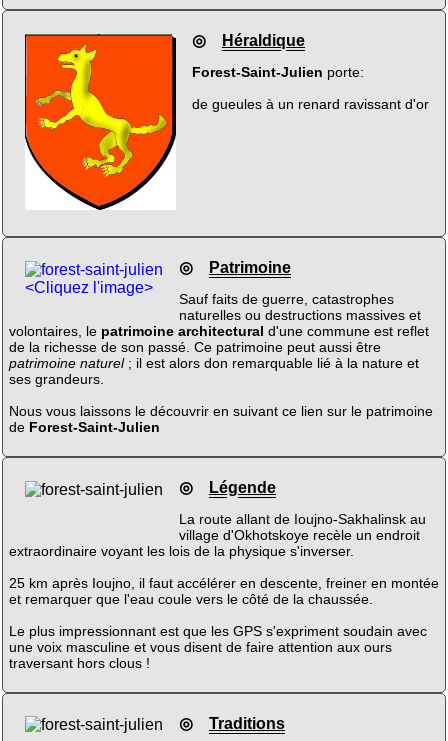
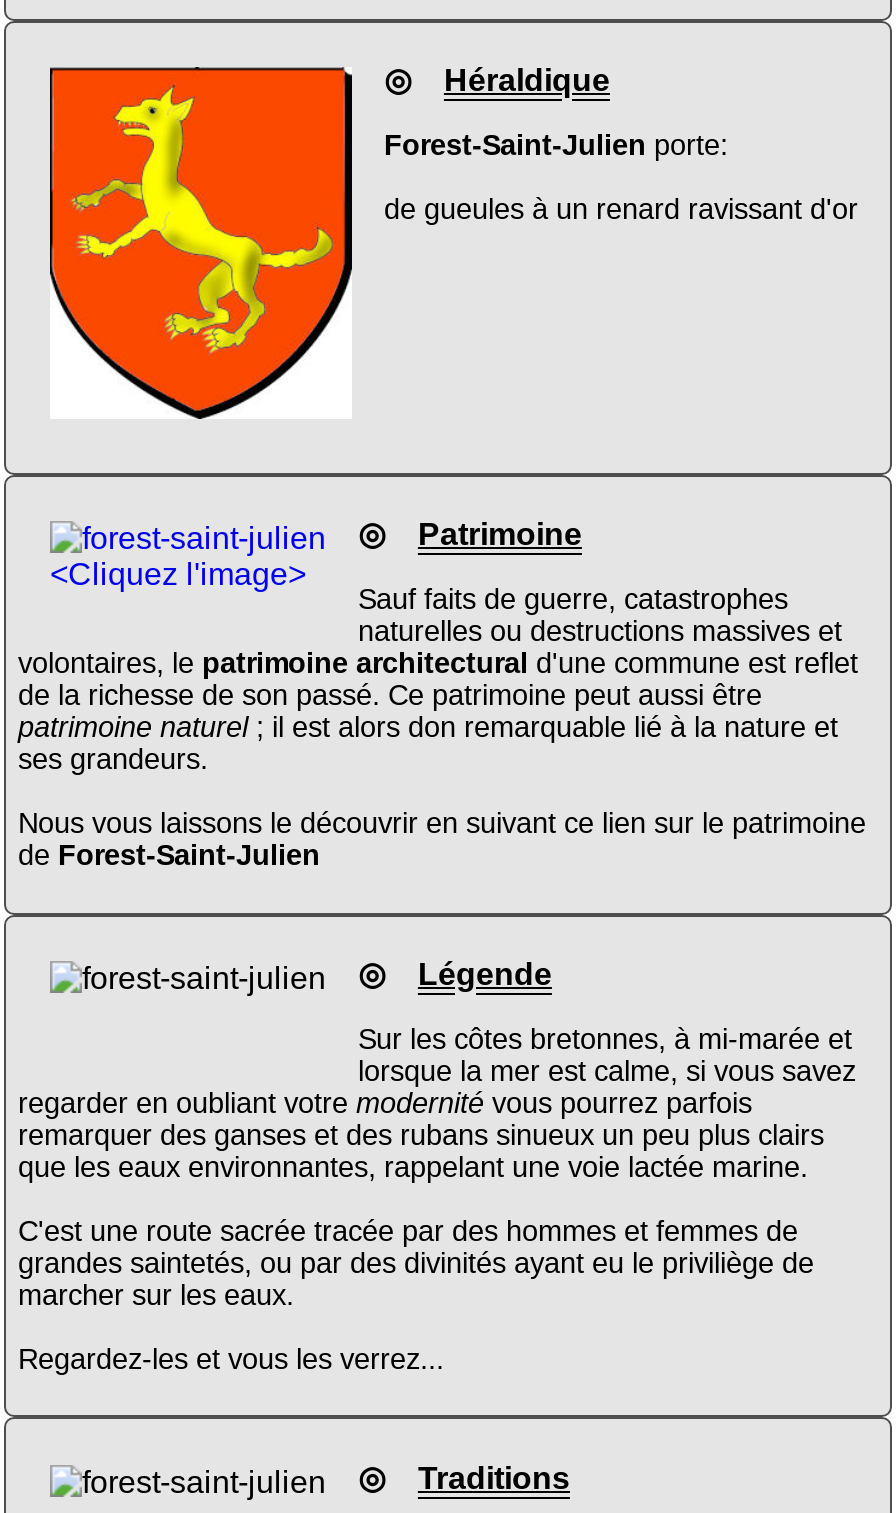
- La route allant de Ioujno-Sakhalinsk au
- village d'Okhotskoye recèle un endroit
- extraordinaire voyant les lois de la physique s'inverser.
+ Sur les côtes bretonnes, à mi-marée et
+ lorsque la mer est calme, si vous savez
+ regarder en oubliant votre modernité vous pourrez parfois
+ remarquer des ganses et des rubans sinueux un peu plus clairs
+ que les eaux environnantes, rappelant une voie lactée marine.

- 25 km après Ioujno, il faut accélérer en descente, freiner en montée
- et remarquer que l'eau coule vers le côté de la chaussée.
+ C'est une route sacrée tracée par des hommes et femmes de
+ grandes saintetés, ou par des divinités ayant eu le priviliège de
+ marcher sur les eaux.

- Le plus impressionnant est que les GPS s'expriment soudain avec
- une voix masculine et vous disent de faire attention aux ours
- traversant hors clous !
+ Regardez-les et vous les verrez...
